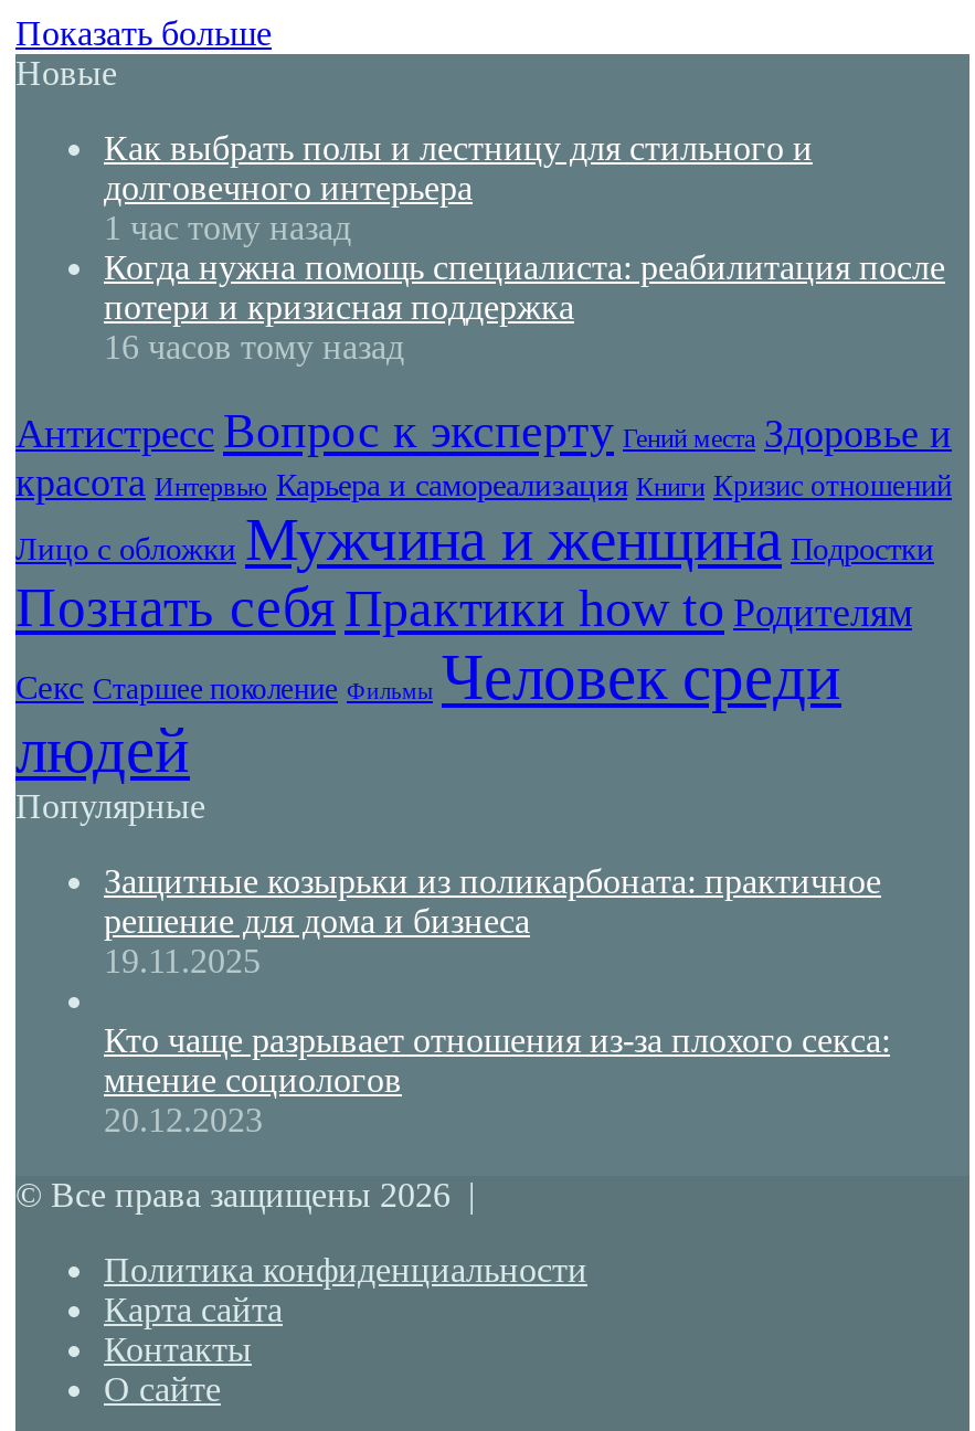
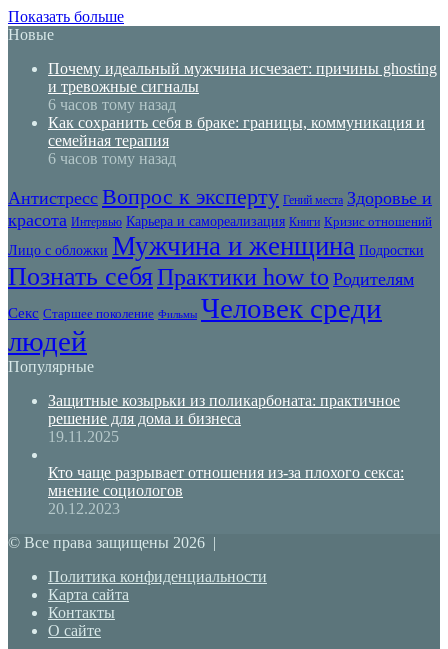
- Как выбрать полы и лестницу для стильного и
- долговечного интерьера
- 1 час тому назад
- Когда нужна помощь специалиста: реабилитация после
- потери и кризисная поддержка
- 16 часов тому назад
+ Почему идеальный мужчина исчезает: причины ghosting
+ и тревожные сигналы
+ 6 часов тому назад
+ Как сохранить себя в браке: границы, коммуникация и
+ семейная терапия
+ 6 часов тому назад
